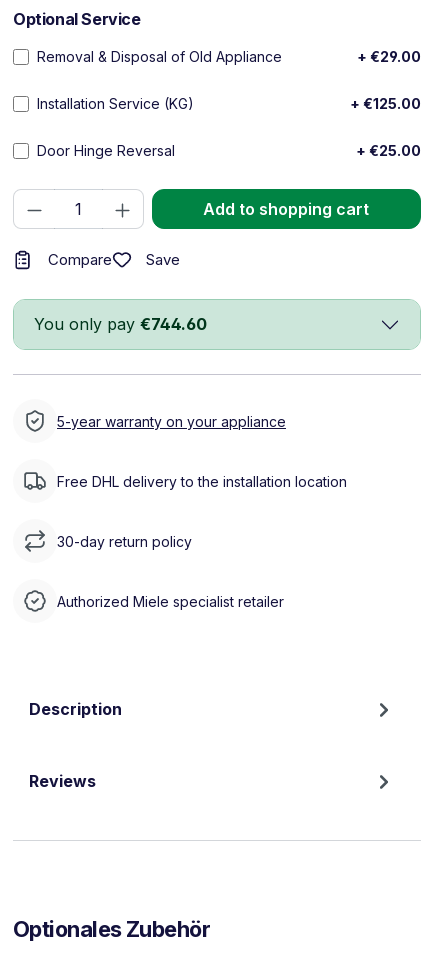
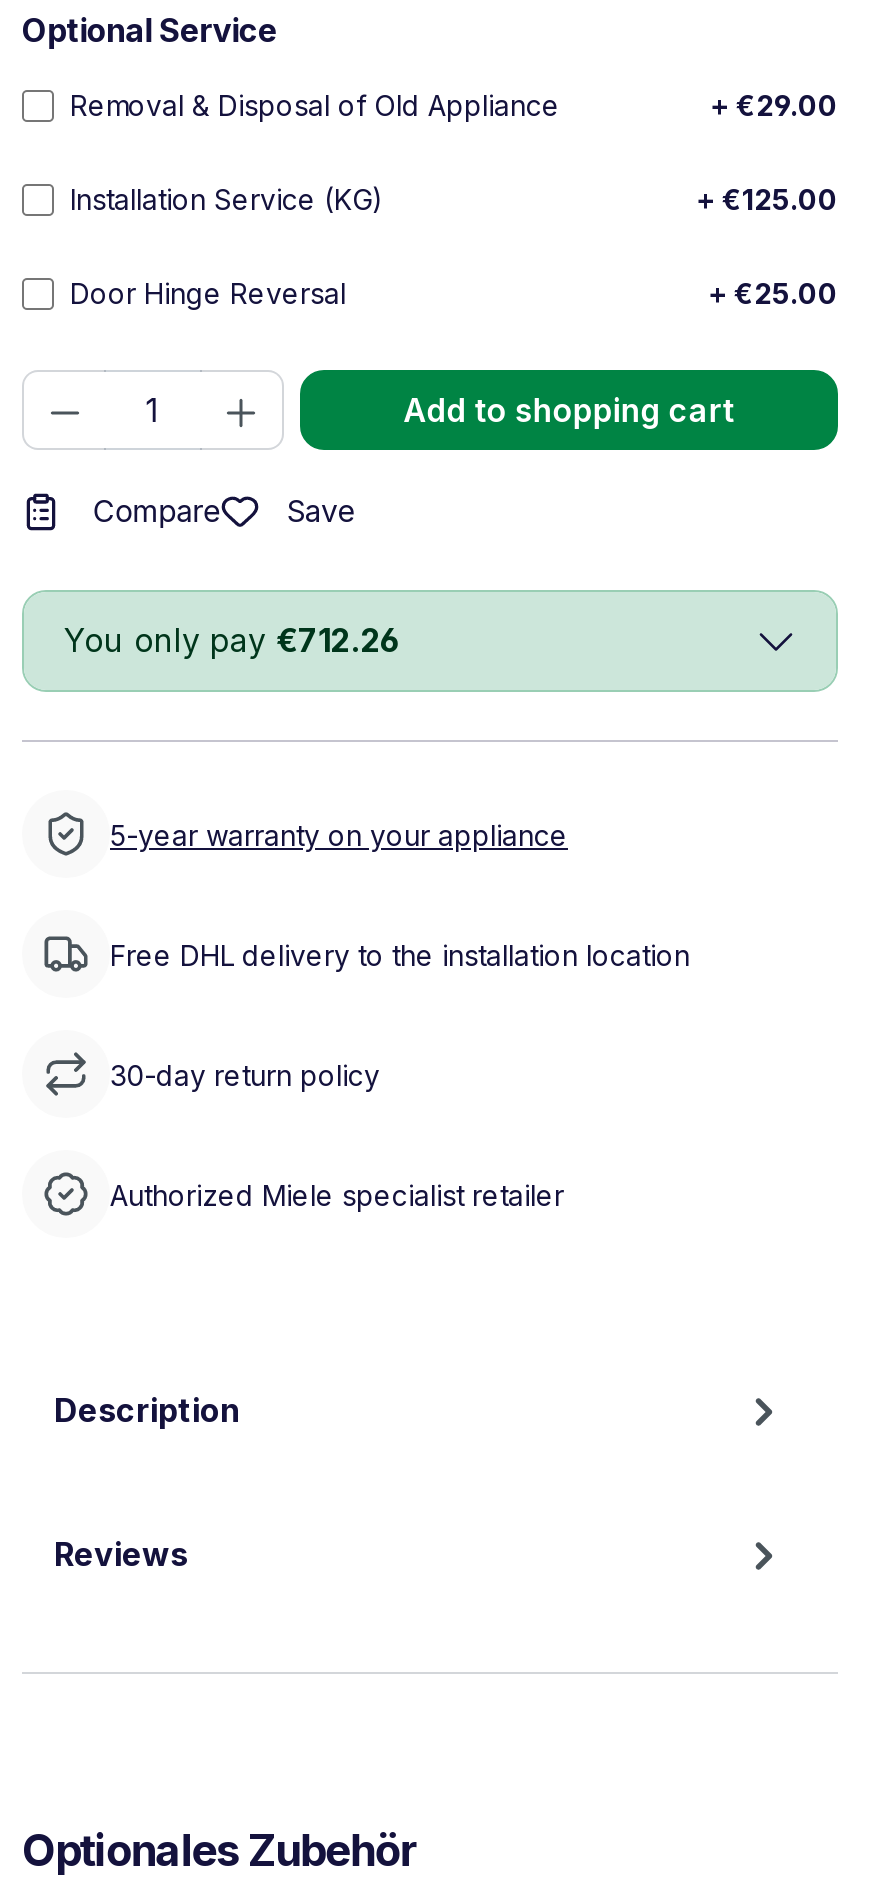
- You only pay €744.60
+ You only pay €712.26
